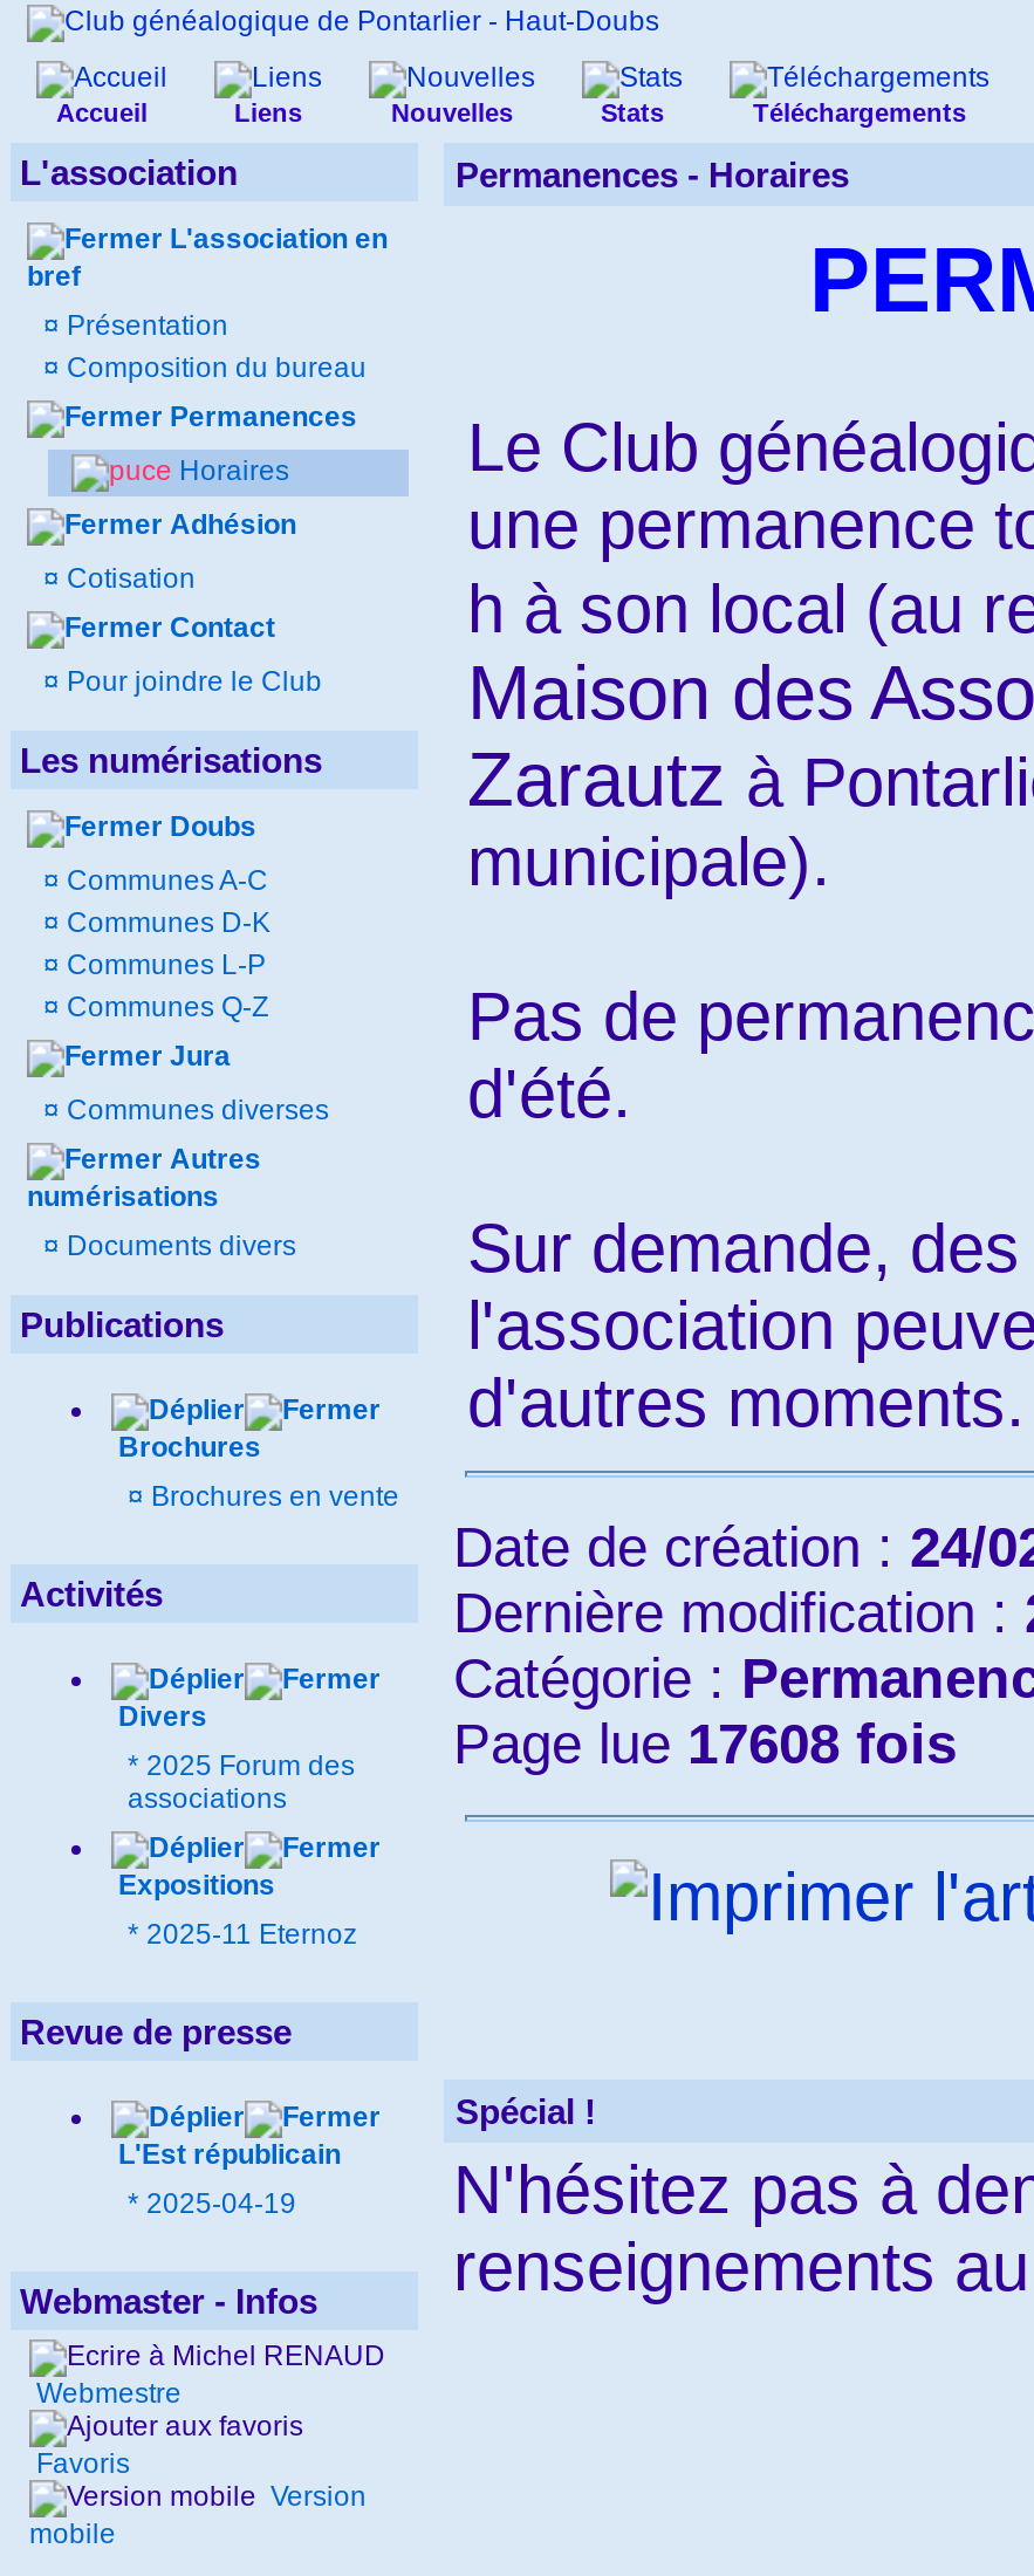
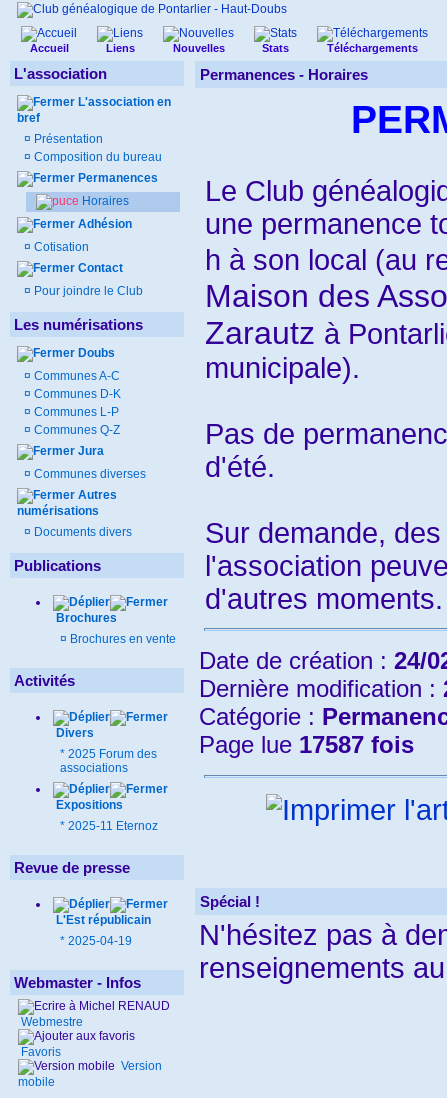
- Page lue 17608 fois
+ Page lue 17587 fois
